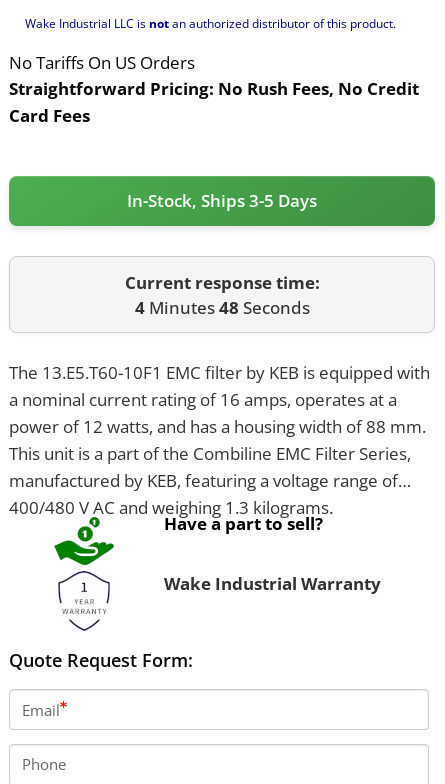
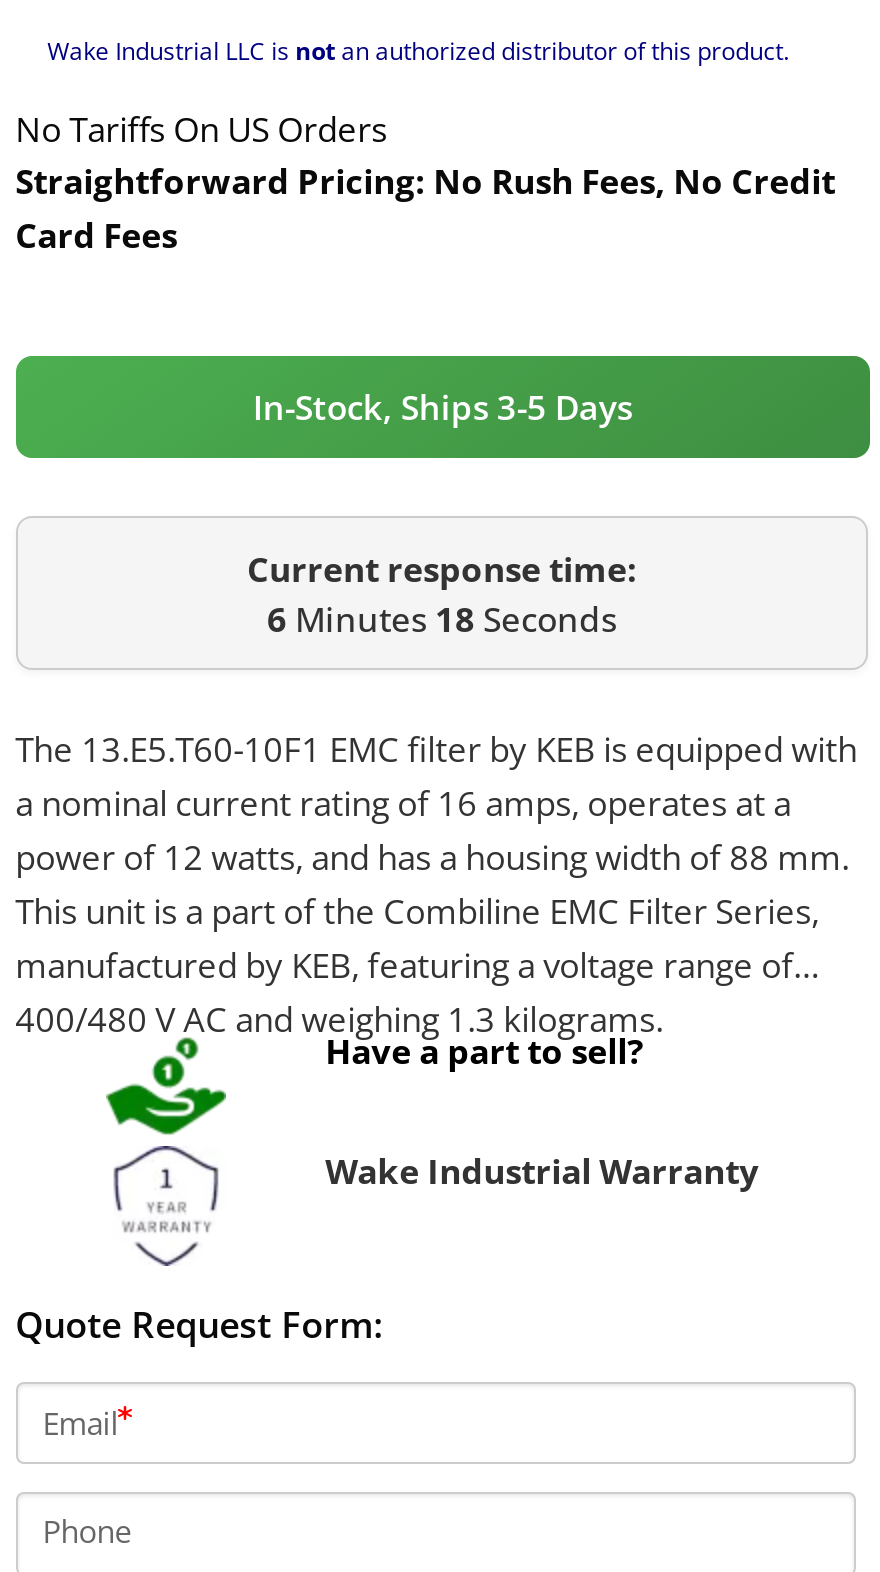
- 4 Minutes 48 Seconds
+ 6 Minutes 18 Seconds
